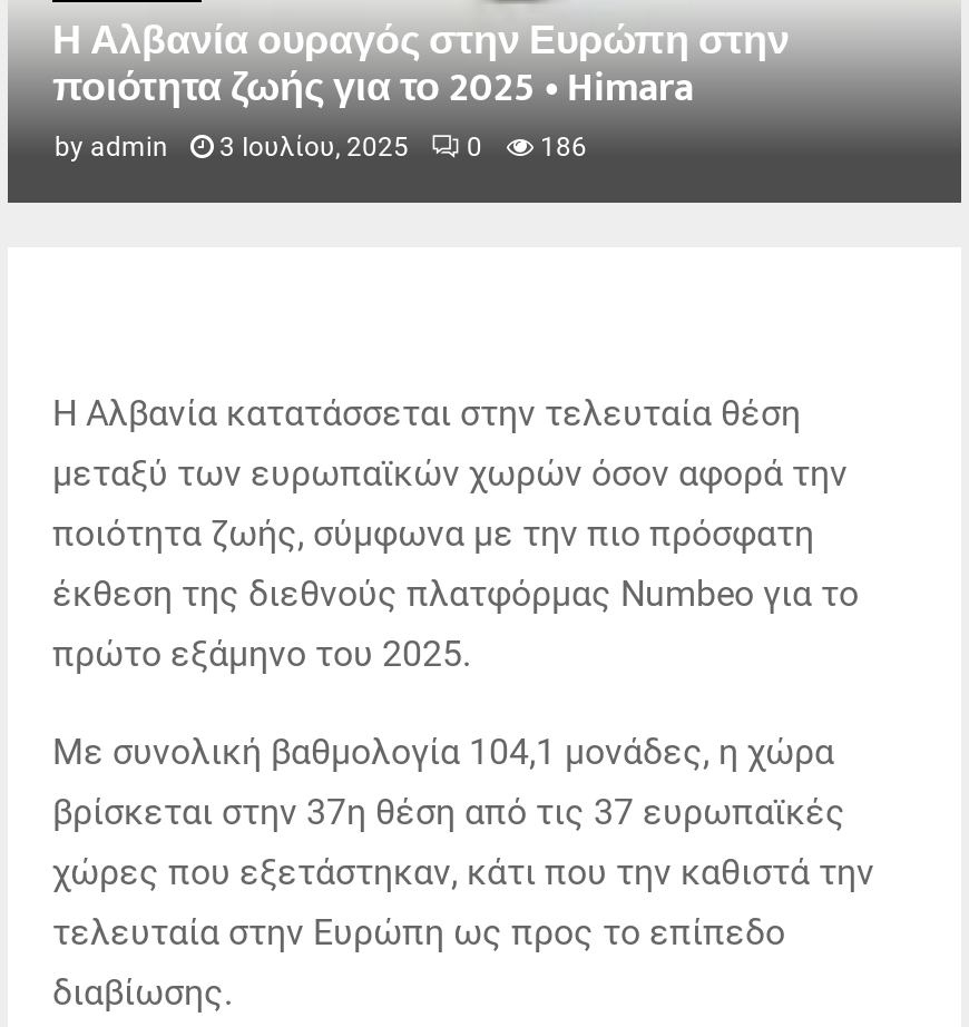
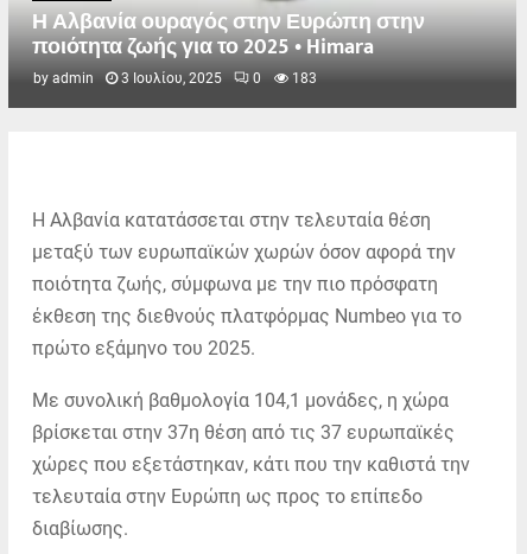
- by admin 3 Ιουλίου, 2025 0 186
+ by admin 3 Ιουλίου, 2025 0 183
